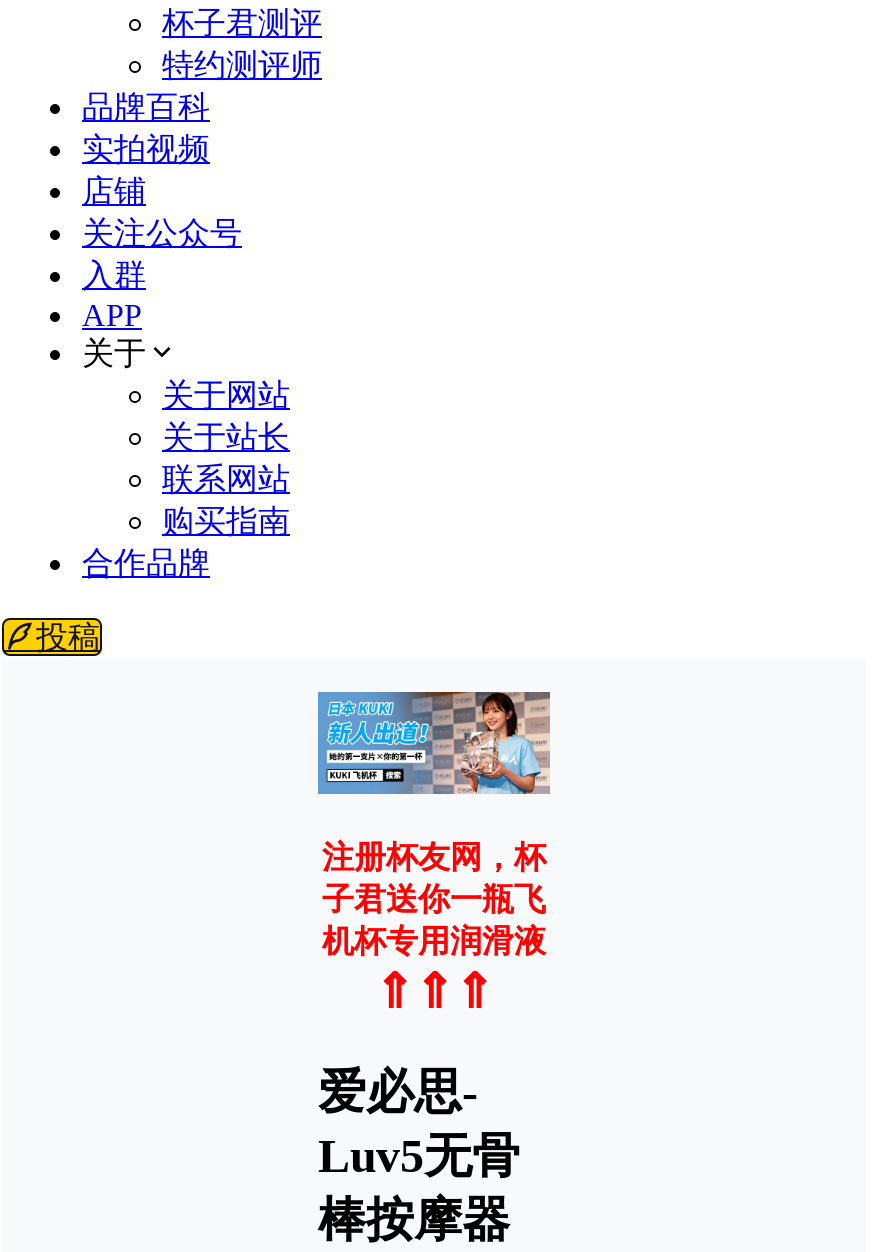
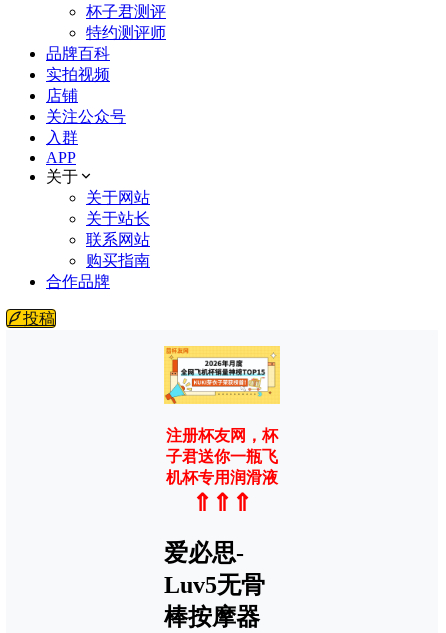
- [image]
+ [image]
